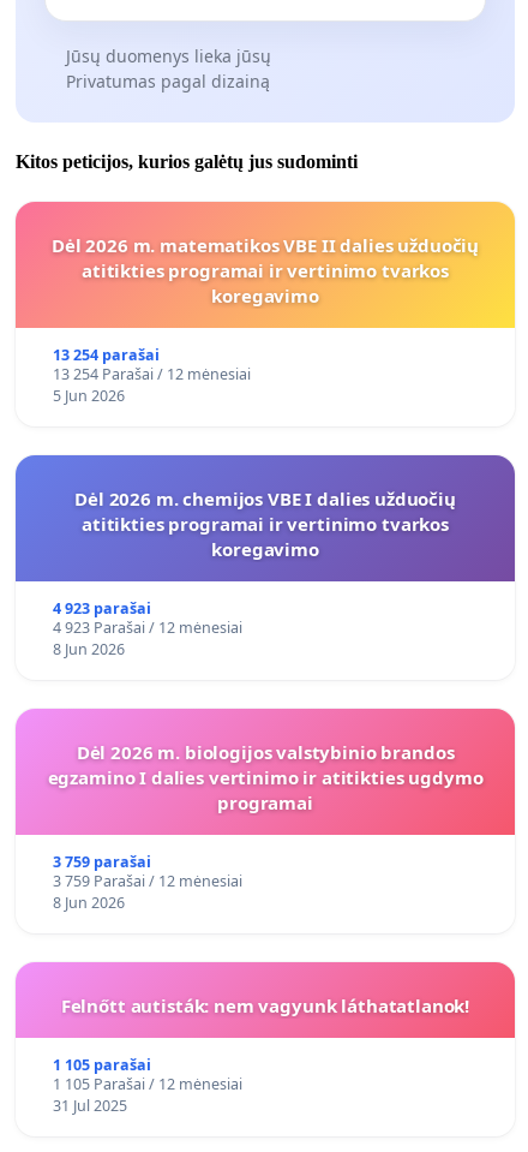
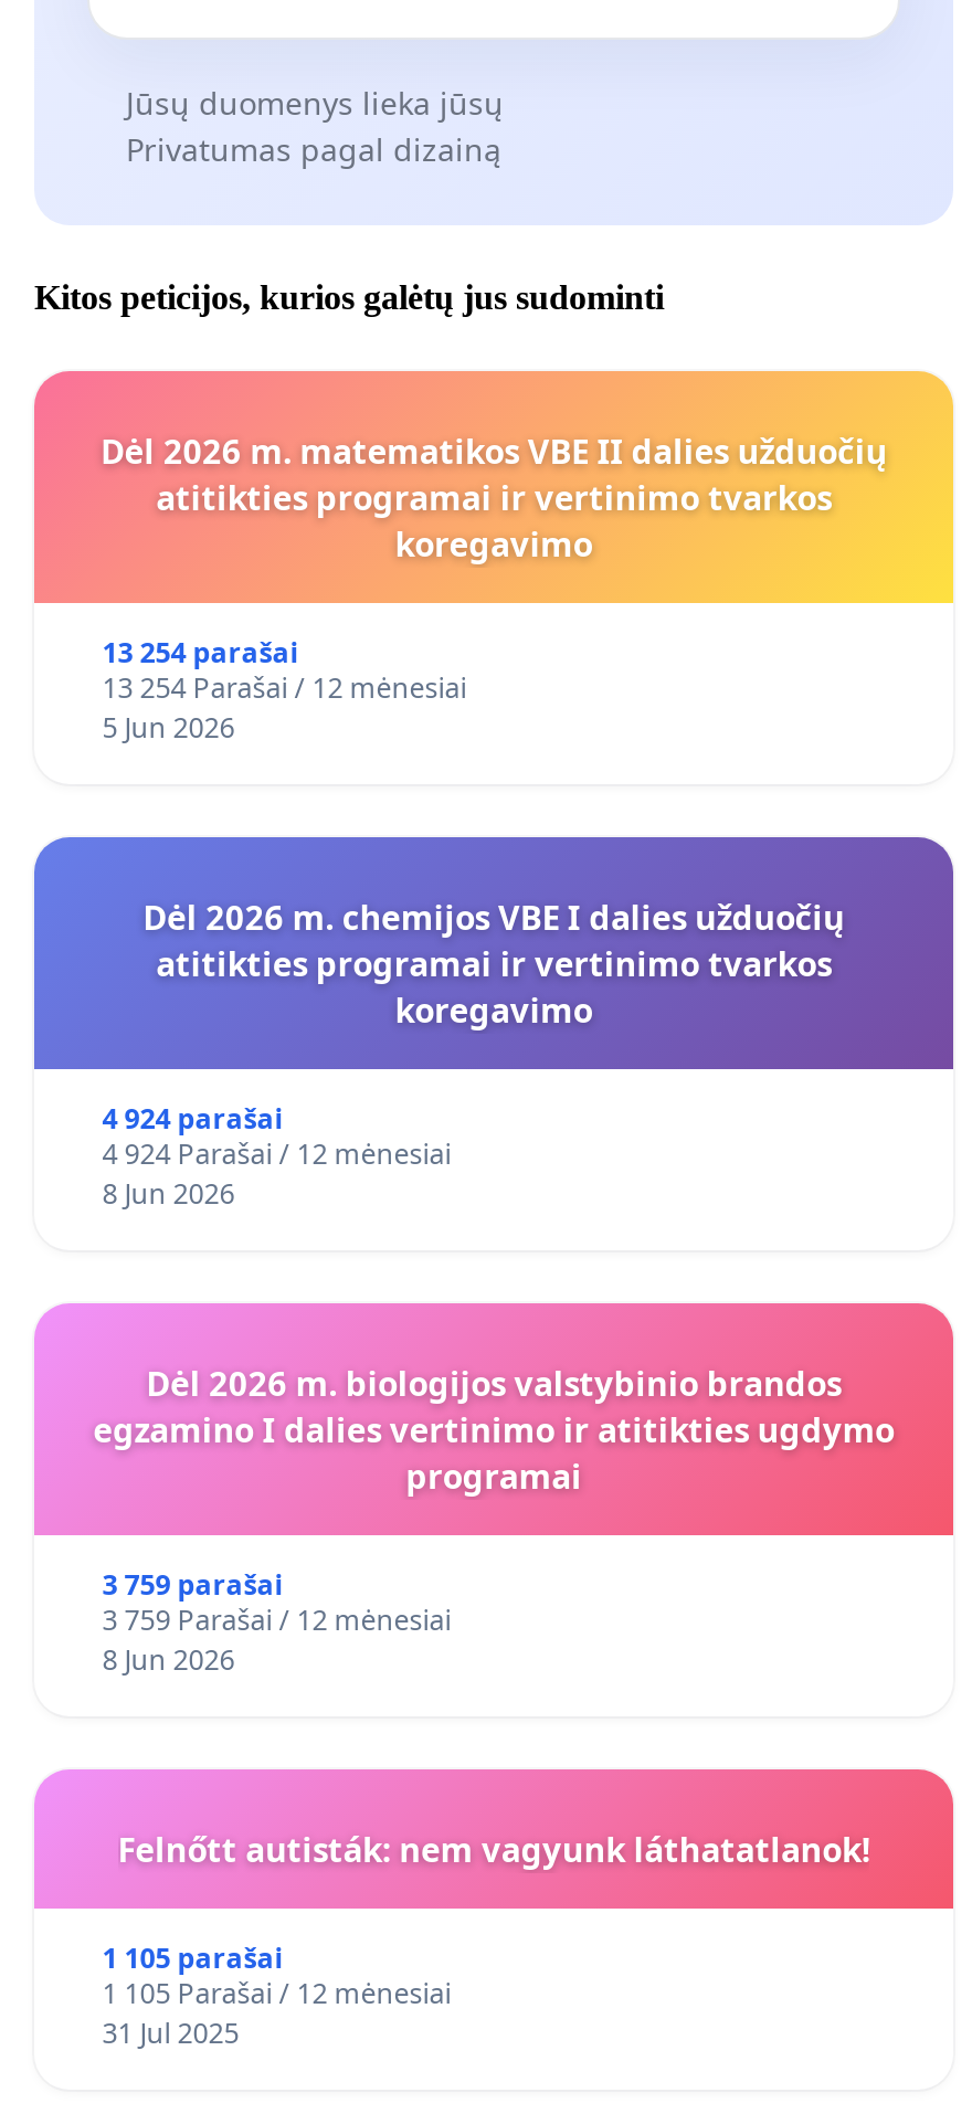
- 4 923 parašai
+ 4 924 parašai

- 4 923 Parašai / 12 mėnesiai
+ 4 924 Parašai / 12 mėnesiai
